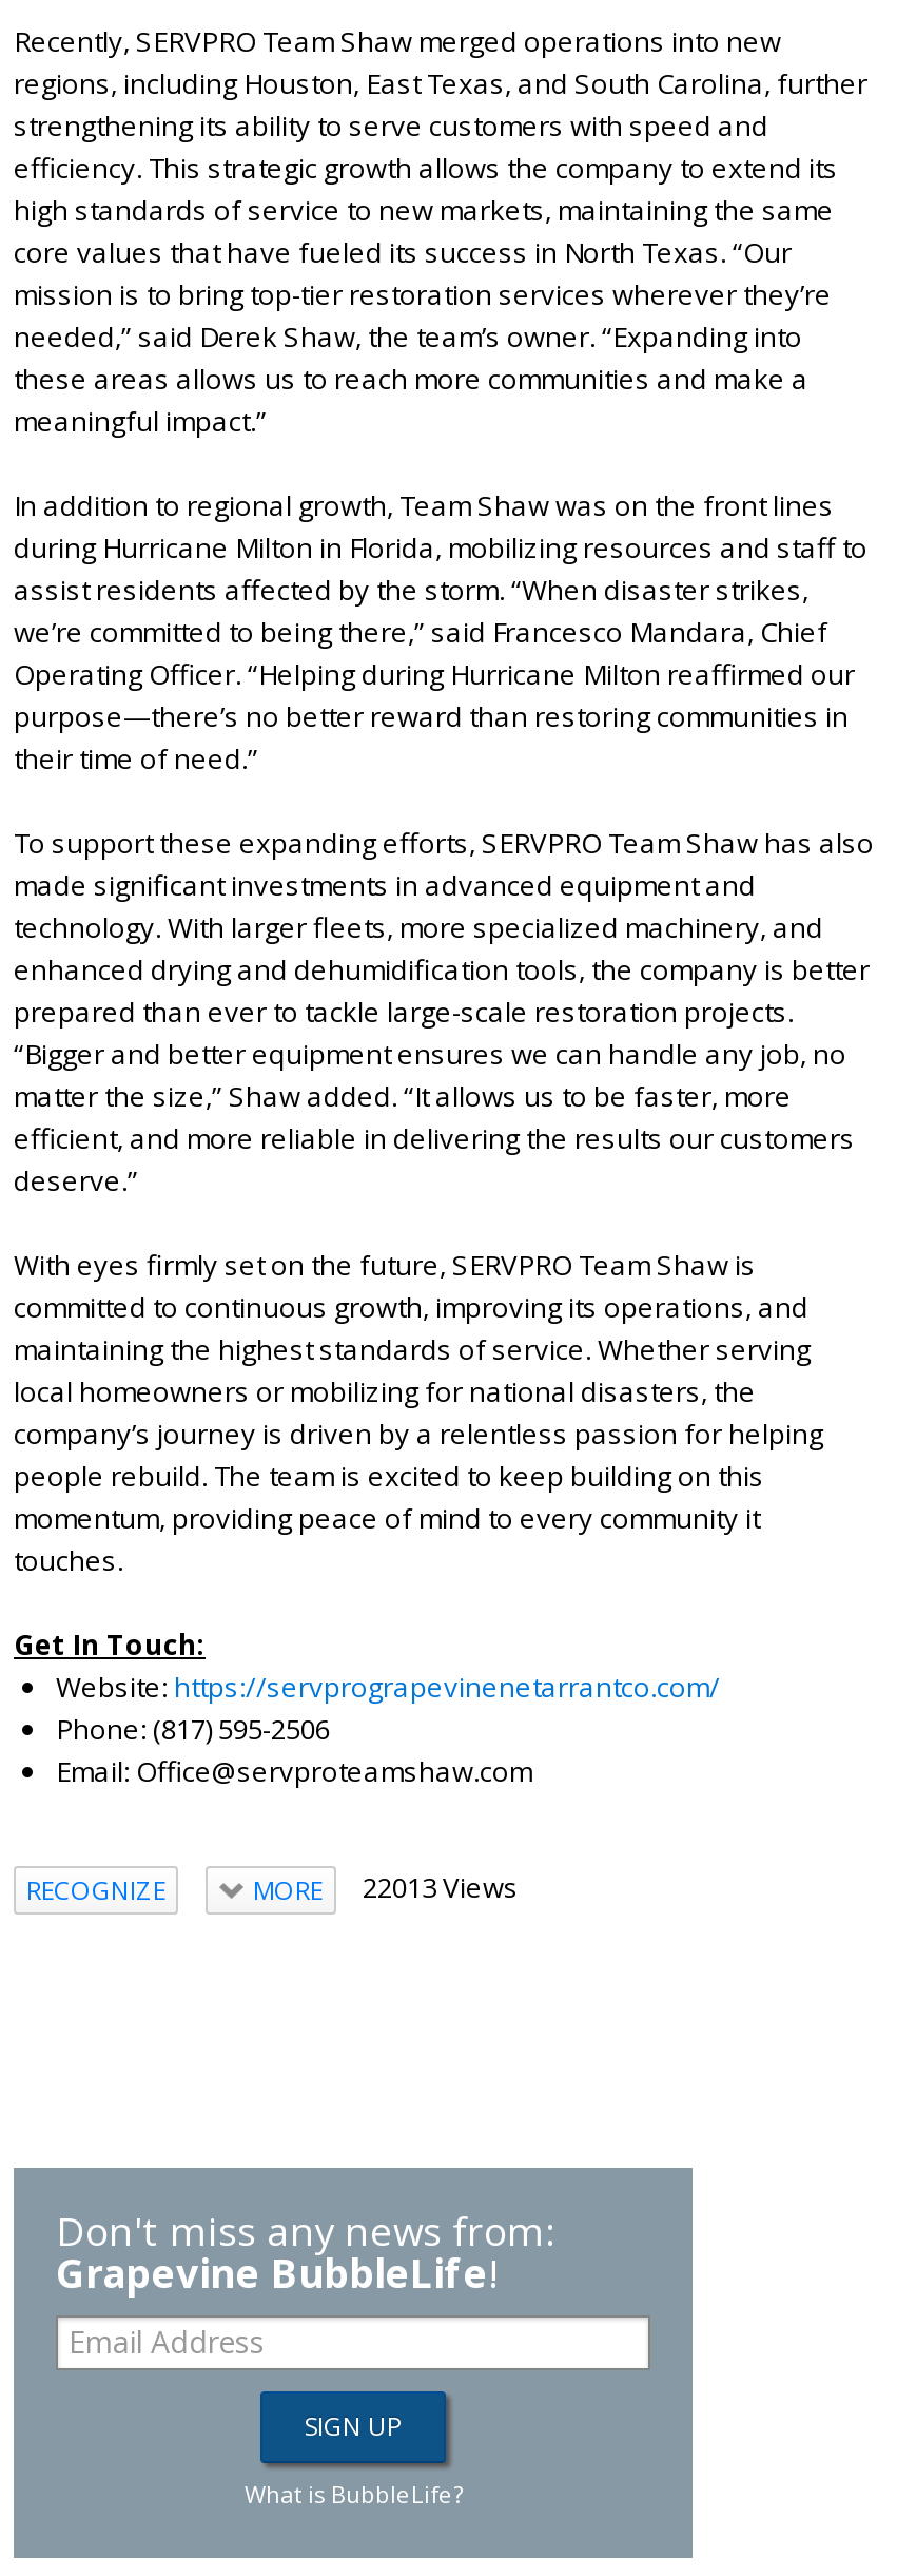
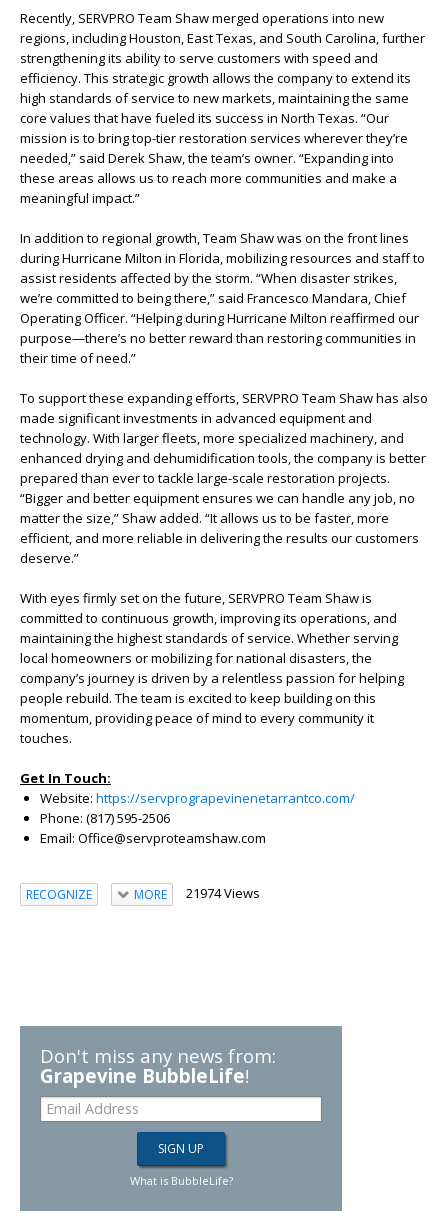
- MORE 22013 Views
+ MORE 21974 Views
